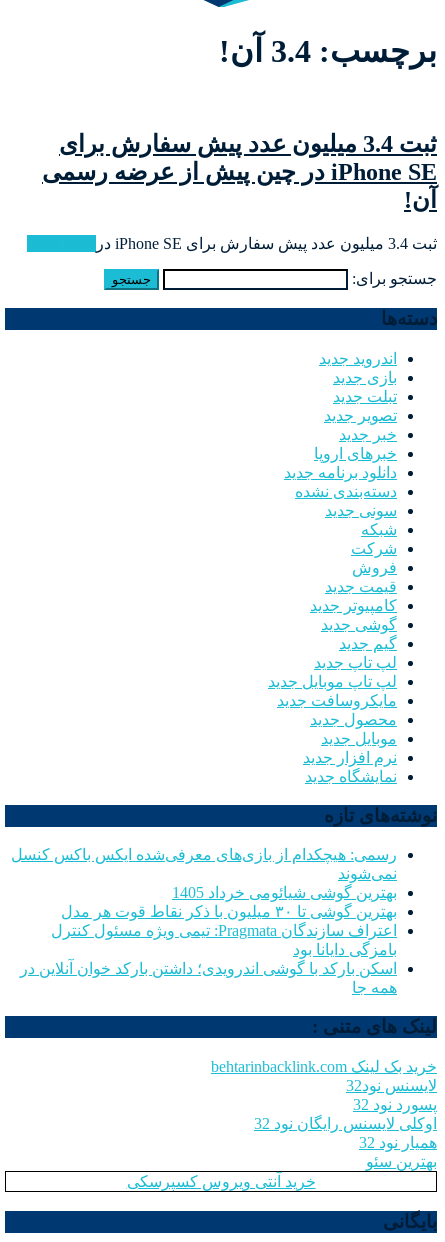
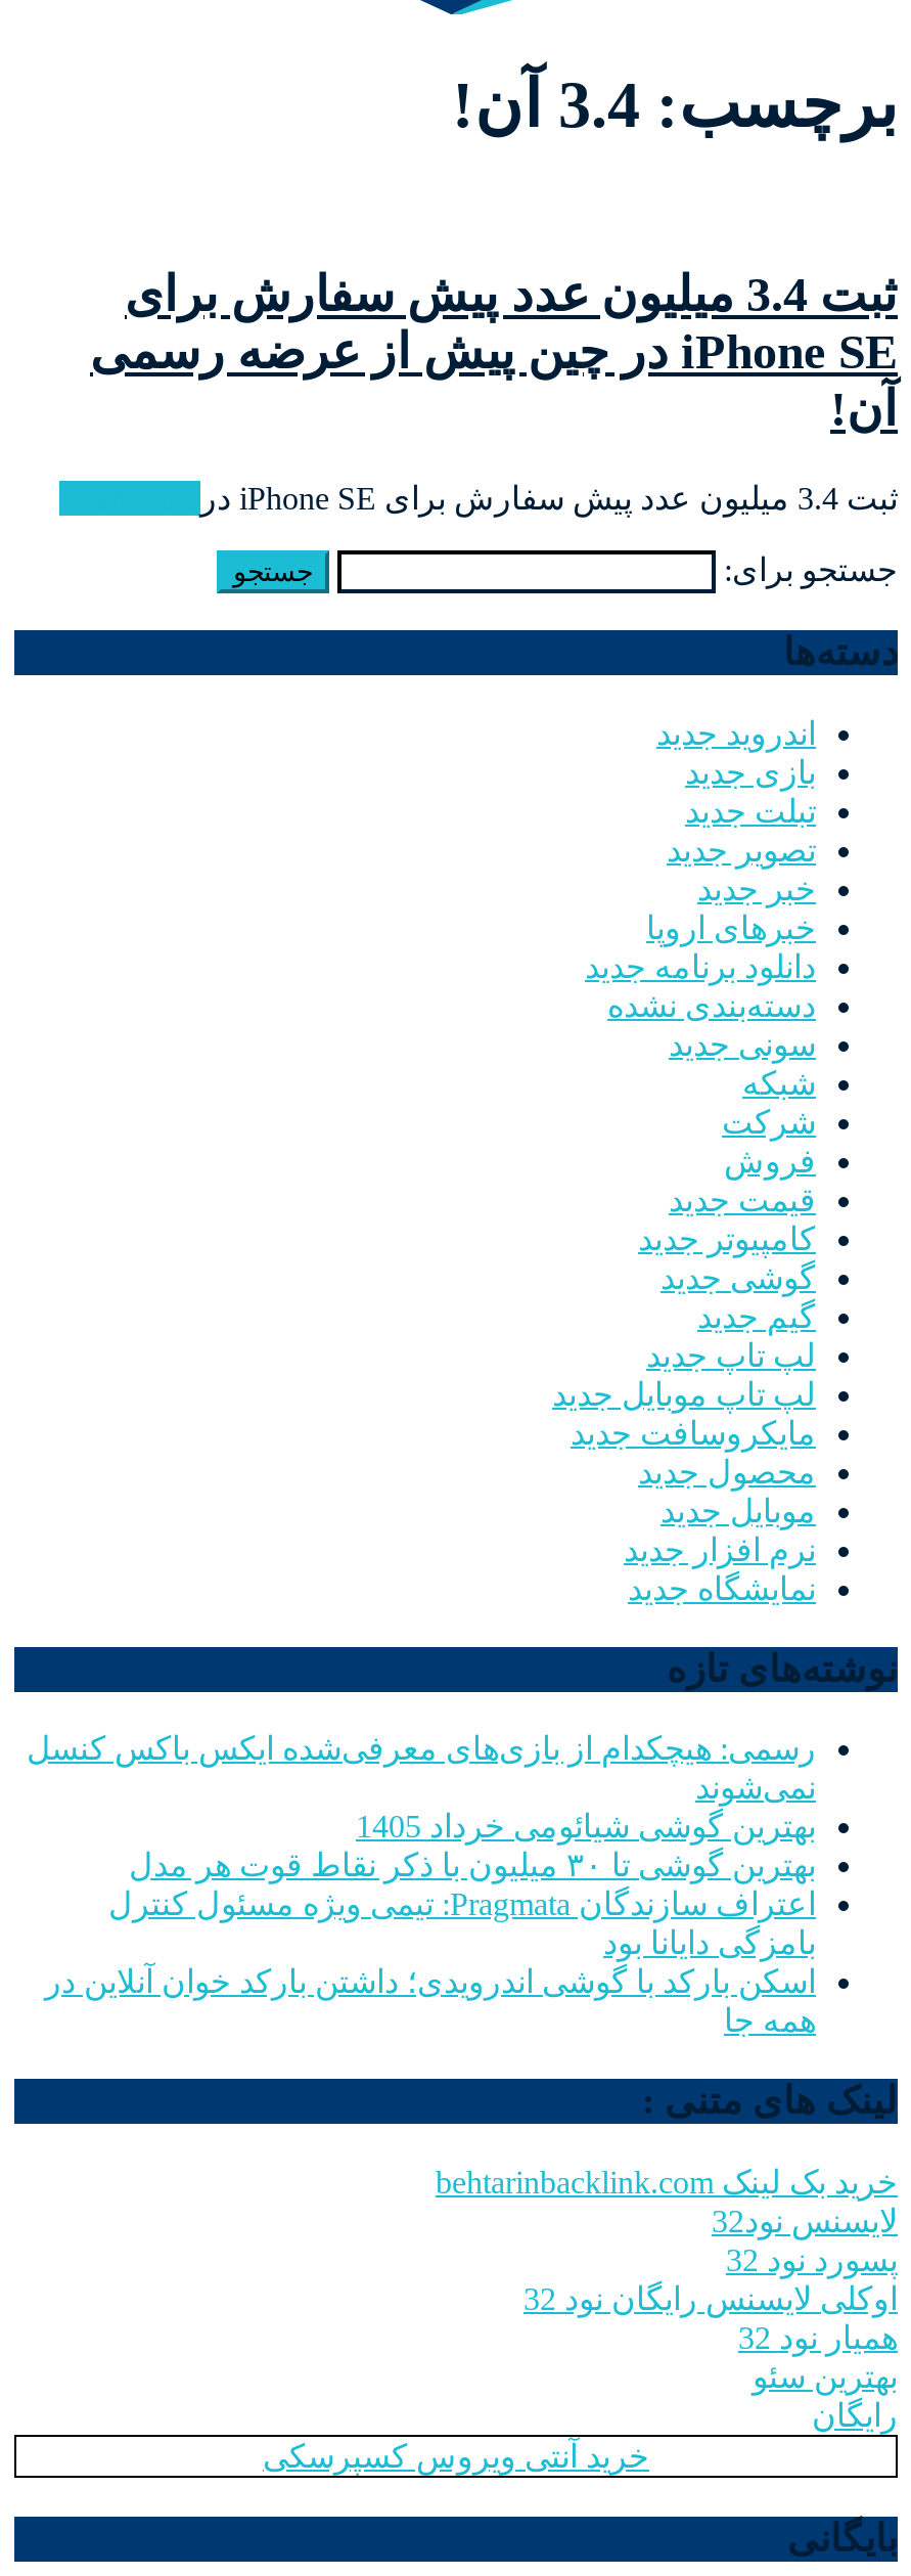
+ رایگان
